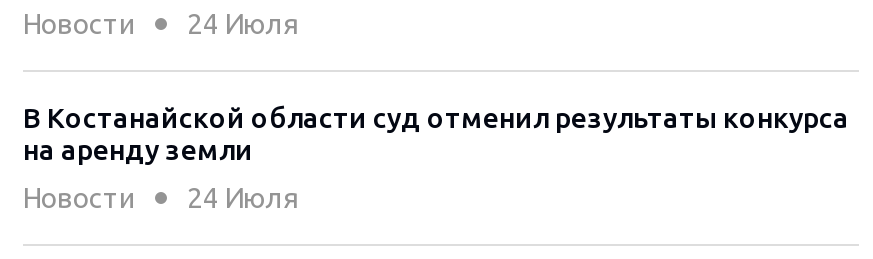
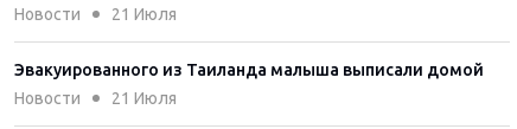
- Новости 24 Июля
+ Новости 21 Июля

- В Костанайской области суд отменил результаты конкурса
- на аренду земли
+ Эвакуированного из Таиланда малыша выписали домой

- Новости 24 Июля
+ Новости 21 Июля
